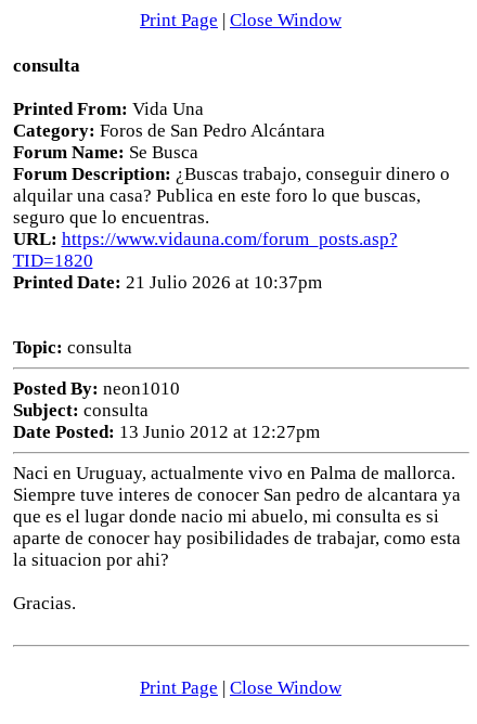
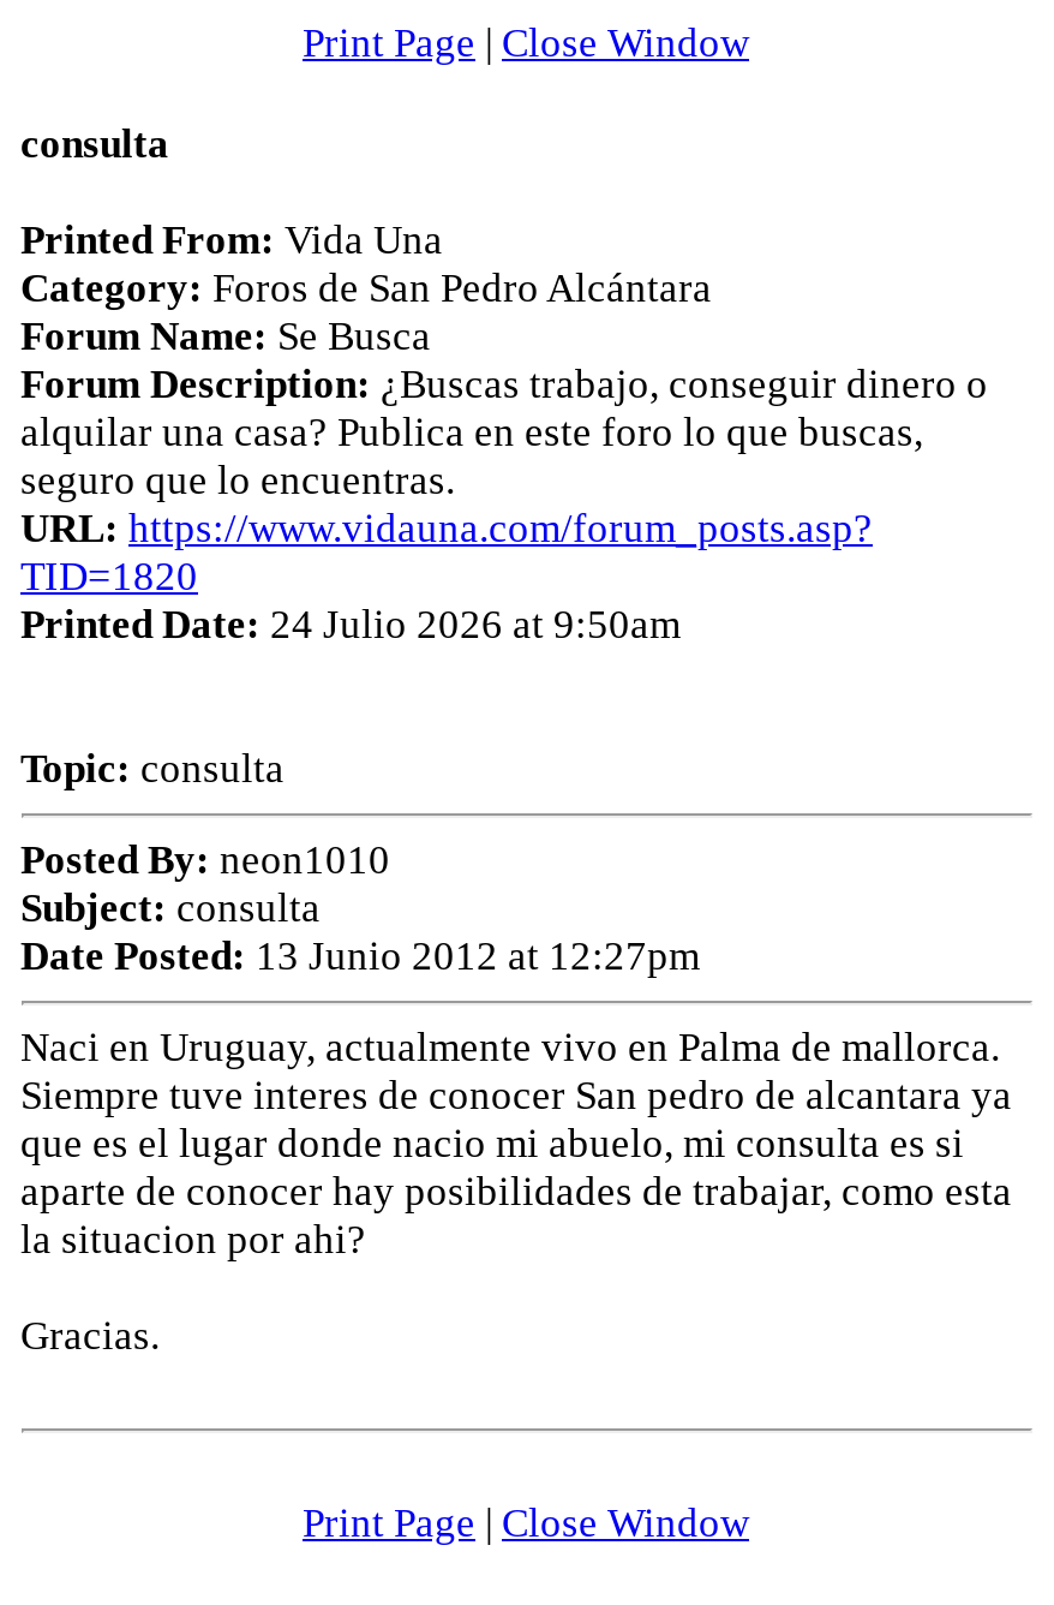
- Printed Date: 21 Julio 2026 at 10:37pm
+ Printed Date: 24 Julio 2026 at 9:50am
